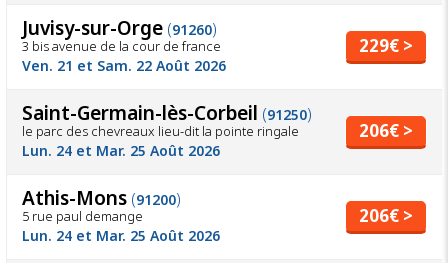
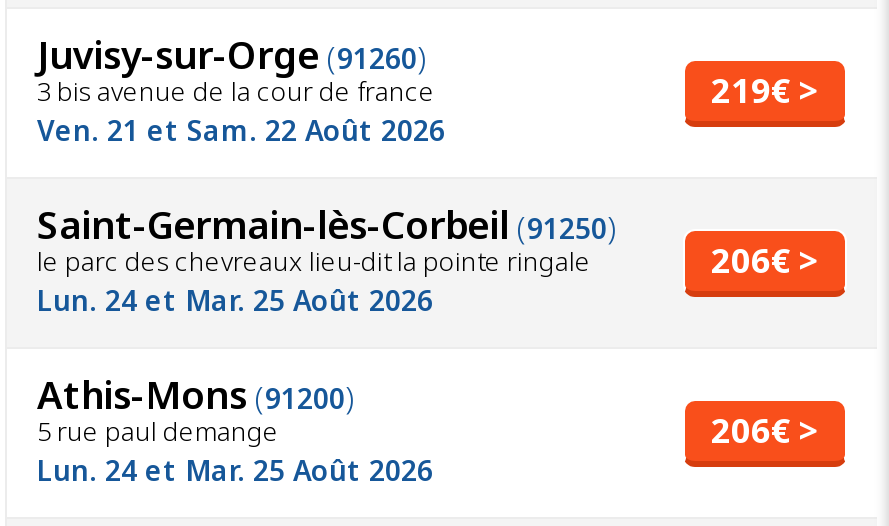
- 229€ >
+ 219€ >
